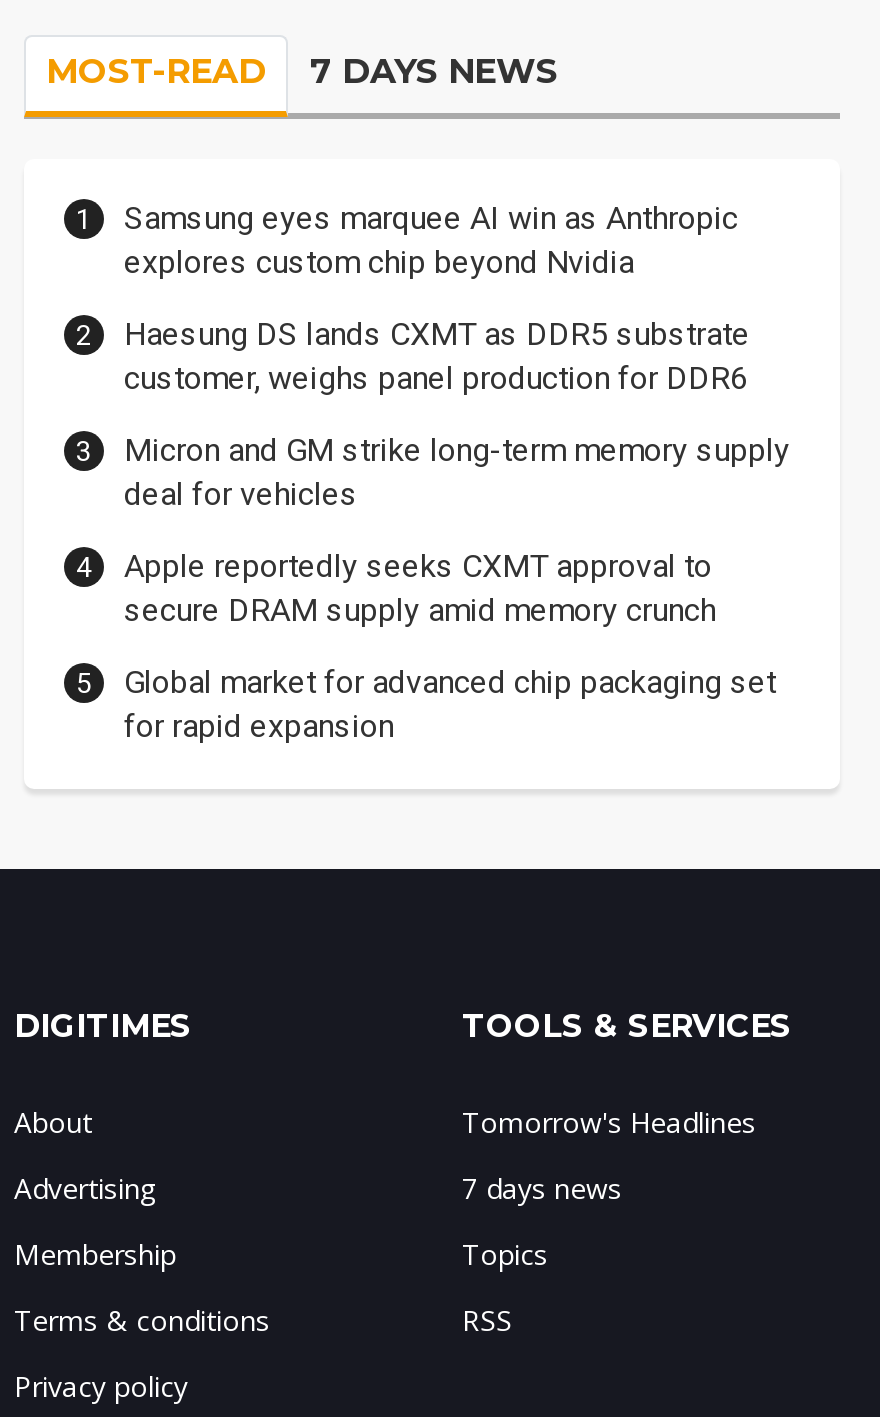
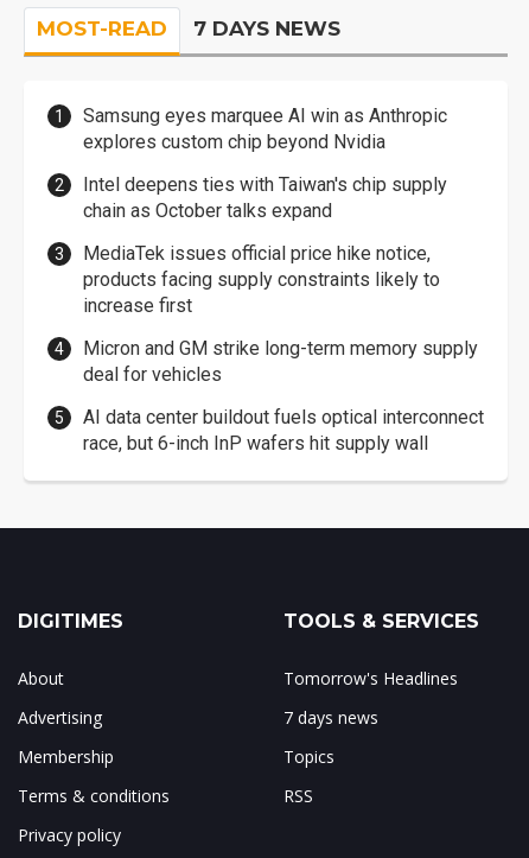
- Haesung DS lands CXMT as DDR5 substrate
- customer, weighs panel production for DDR6
+ Intel deepens ties with Taiwan's chip supply
+ chain as October talks expand
+ MediaTek issues official price hike notice,
+ products facing supply constraints likely to
+ increase first

moved down: Micron and GM strike long-term memory supply | deal for vehicles

- Apple reportedly seeks CXMT approval to
- secure DRAM supply amid memory crunch
- Global market for advanced chip packaging set
- for rapid expansion
+ AI data center buildout fuels optical interconnect
+ race, but 6-inch InP wafers hit supply wall
